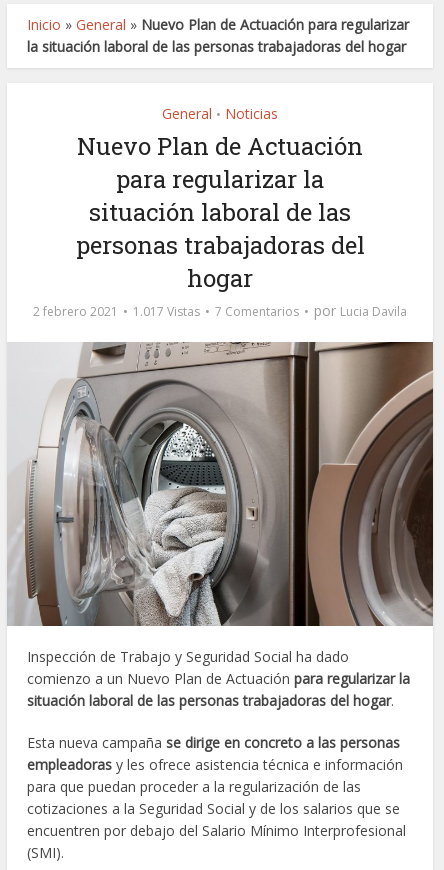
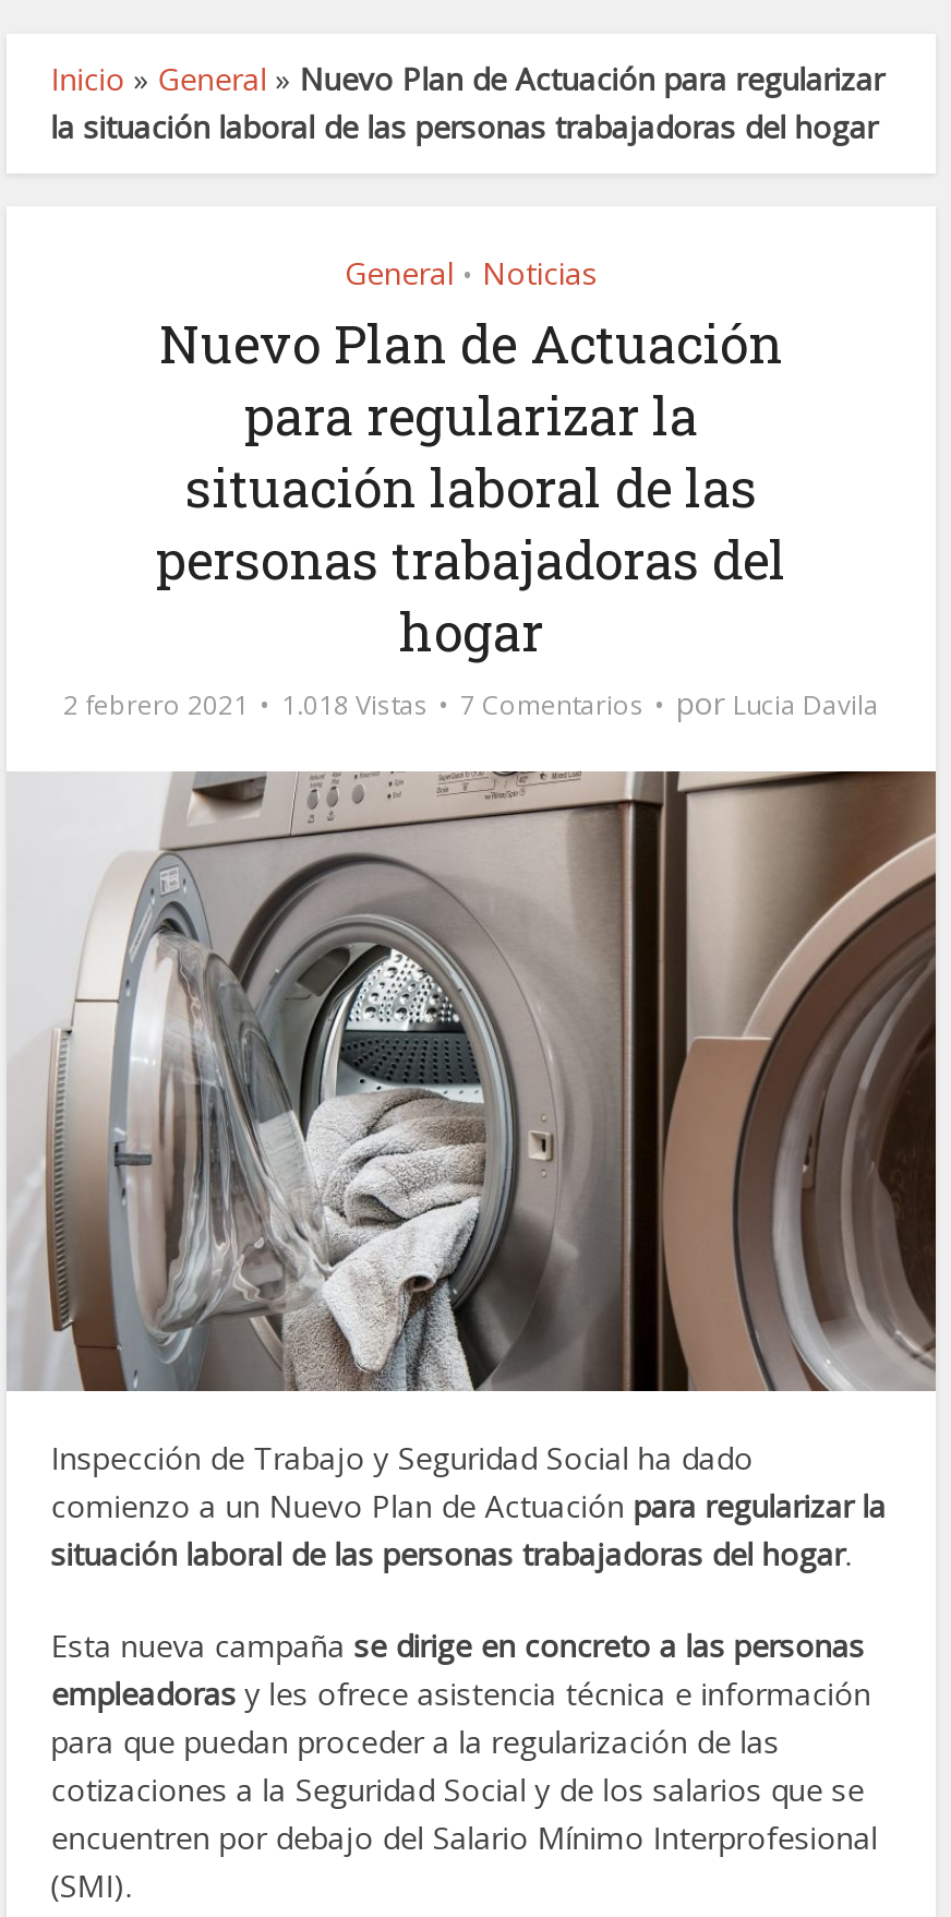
- 2 febrero 2021 1.017 Vistas 7 Comentarios por Lucia Davila
+ 2 febrero 2021 1.018 Vistas 7 Comentarios por Lucia Davila
